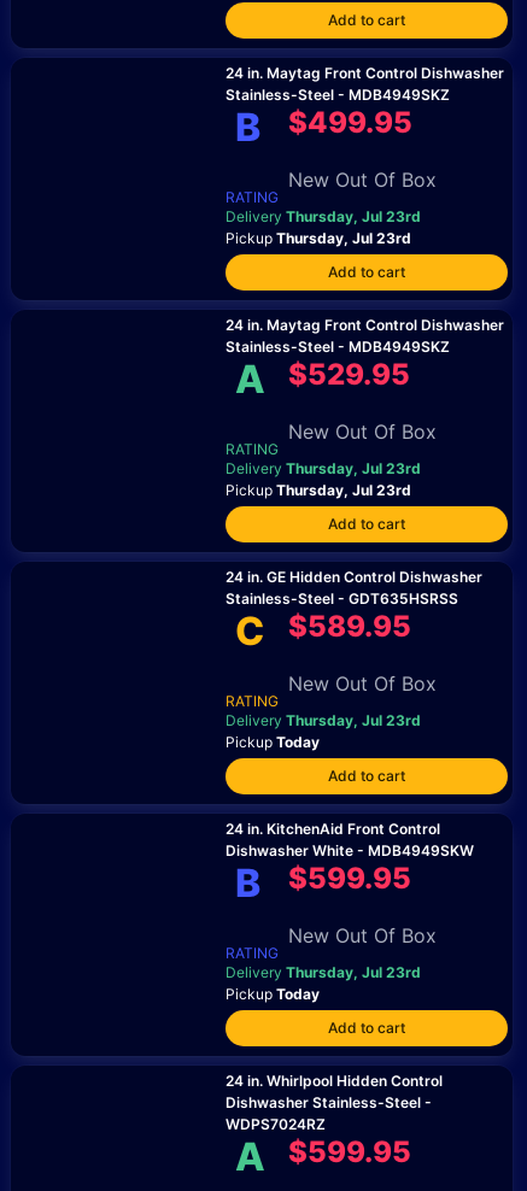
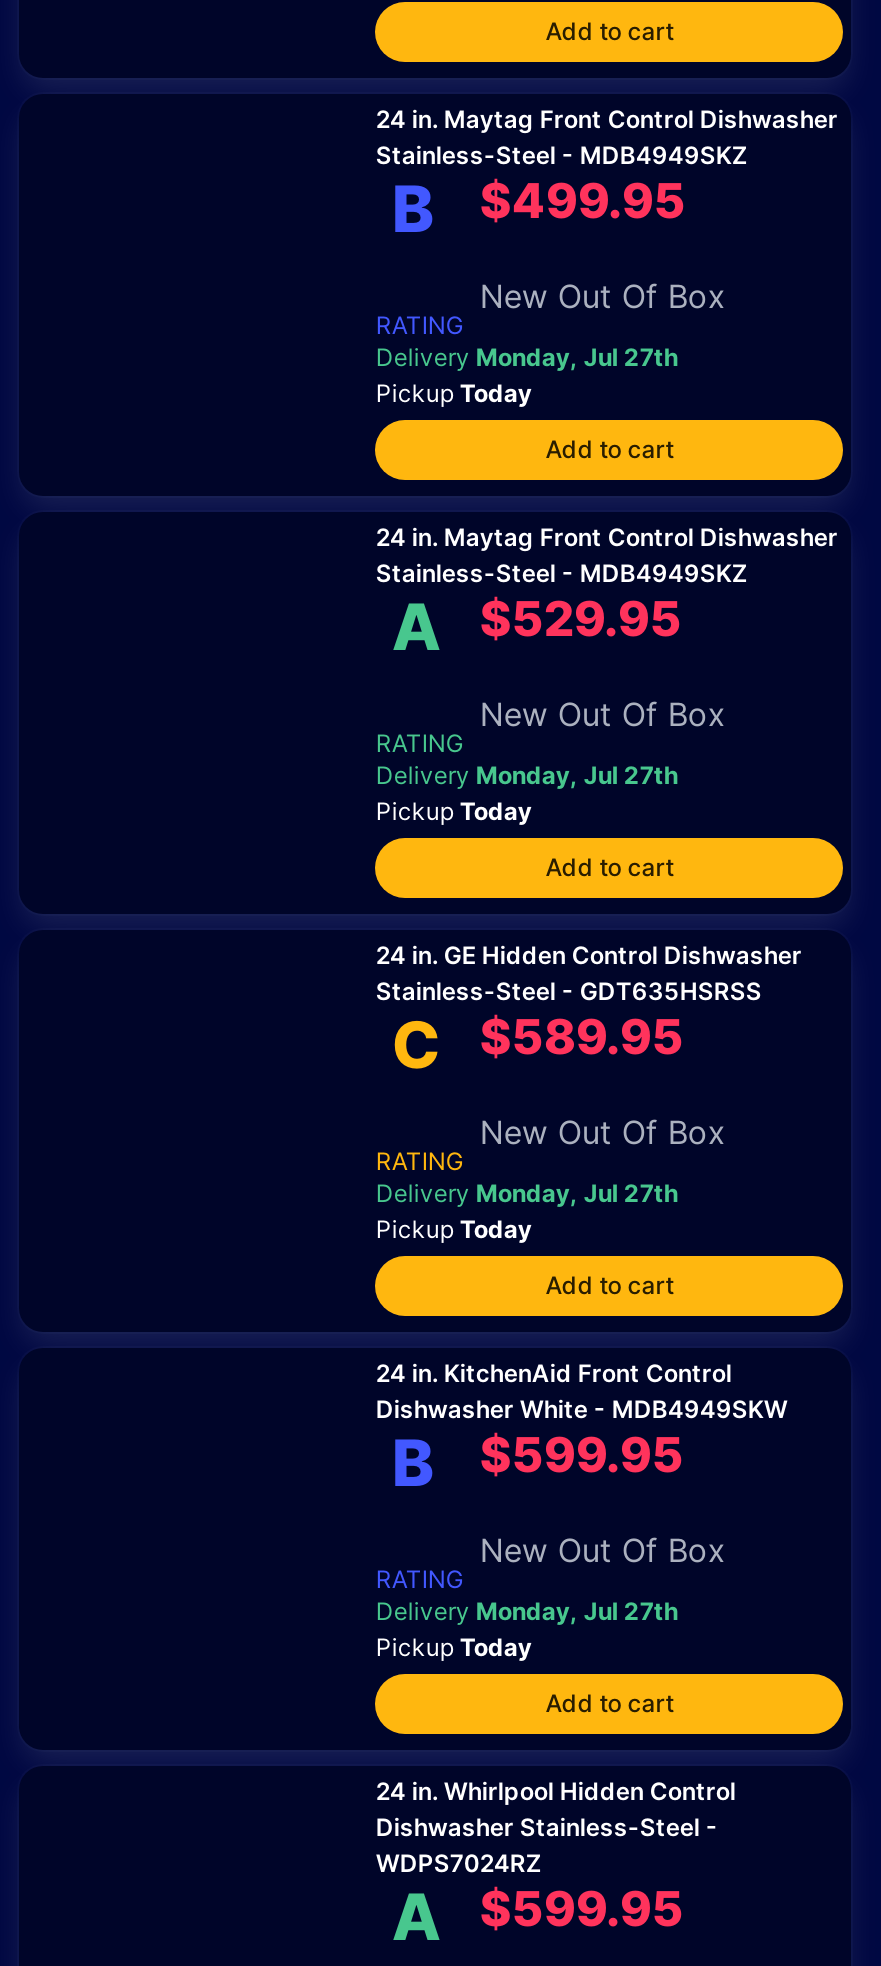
- Delivery Thursday, Jul 23rd
- Pickup Thursday, Jul 23rd
+ Delivery Monday, Jul 27th
+ Pickup Today

- Delivery Thursday, Jul 23rd
- Pickup Thursday, Jul 23rd
+ Delivery Monday, Jul 27th
+ Pickup Today

- Delivery Thursday, Jul 23rd
+ Delivery Monday, Jul 27th

- Delivery Thursday, Jul 23rd
+ Delivery Monday, Jul 27th
